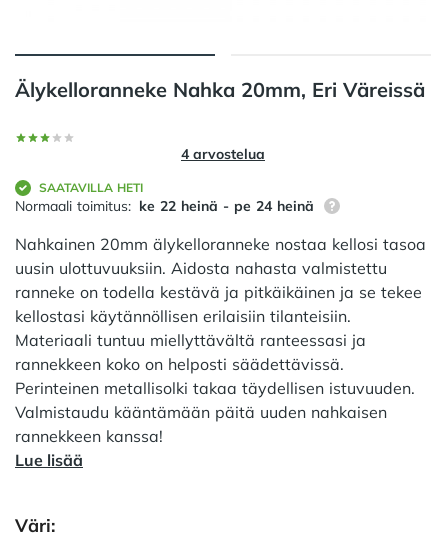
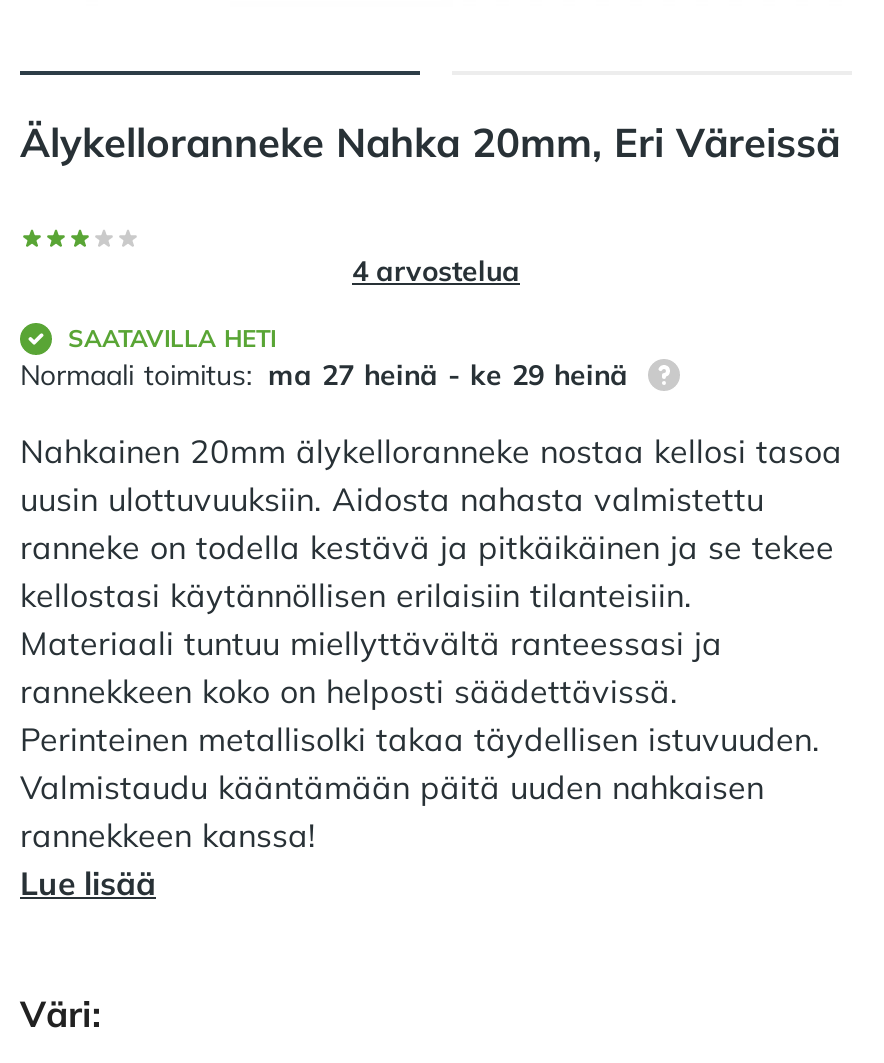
- Normaali toimitus: ke 22 heinä - pe 24 heinä
+ Normaali toimitus: ma 27 heinä - ke 29 heinä
